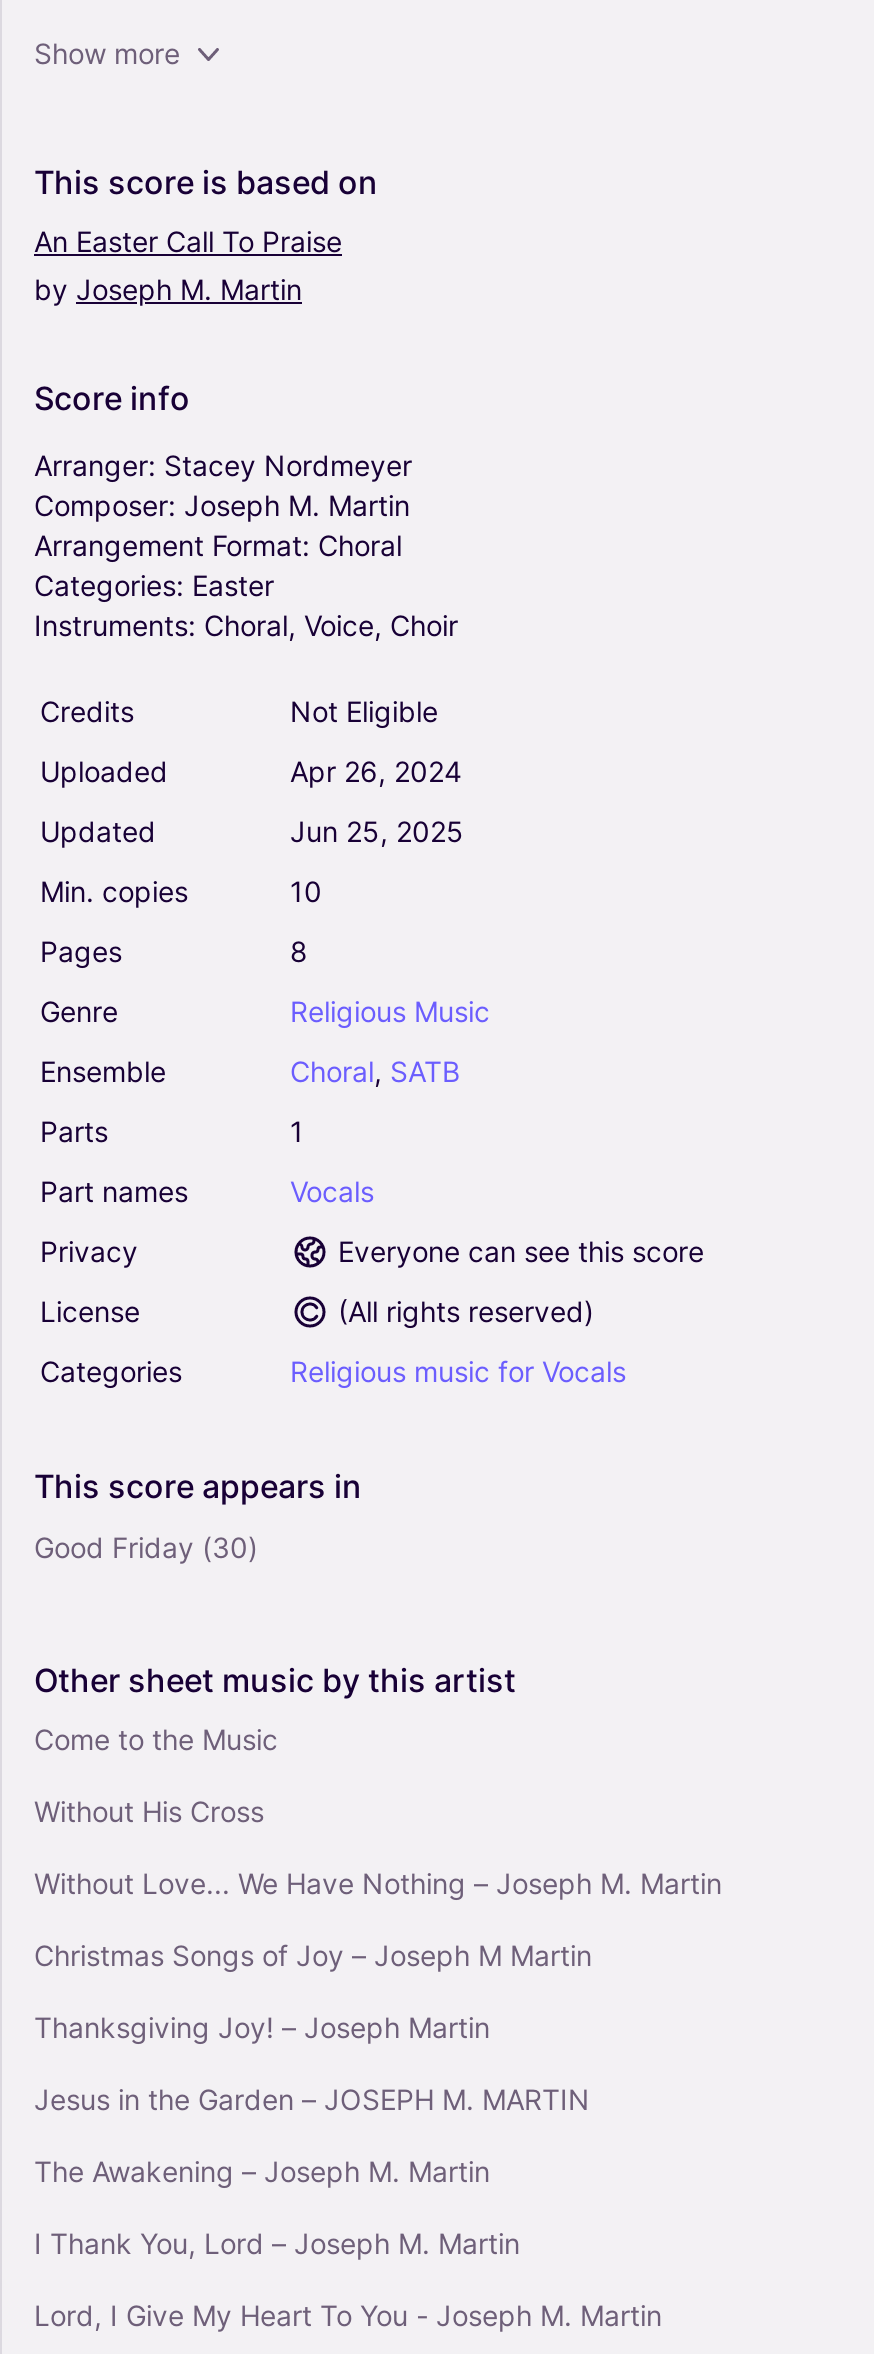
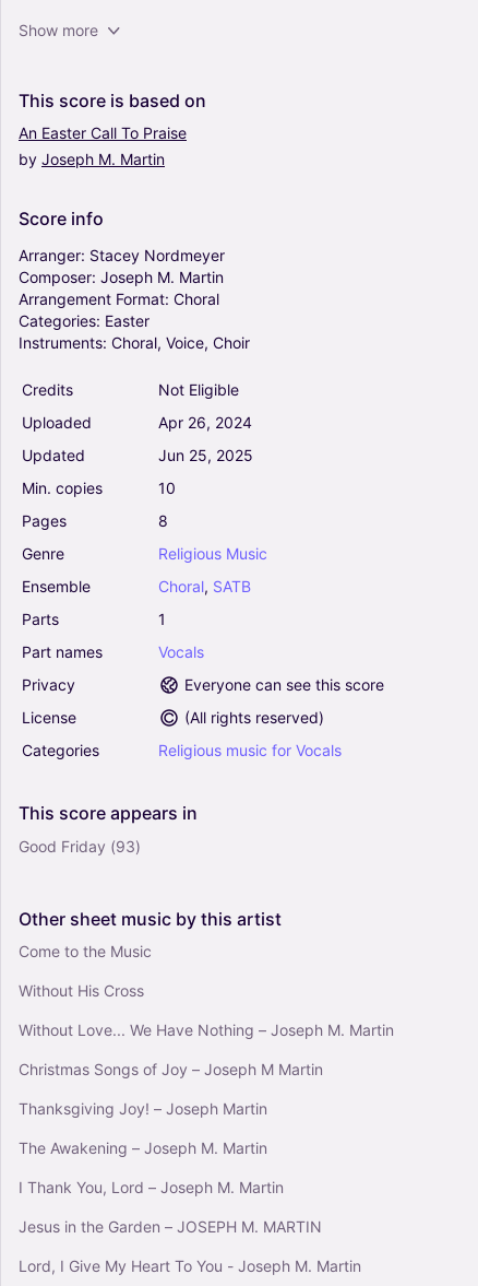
- Good Friday (30)
+ Good Friday (93)

moved down: Jesus in the Garden – JOSEPH M. MARTIN

moved up: The Awakening – Joseph M. Martin | I Thank You, Lord – Joseph M. Martin
